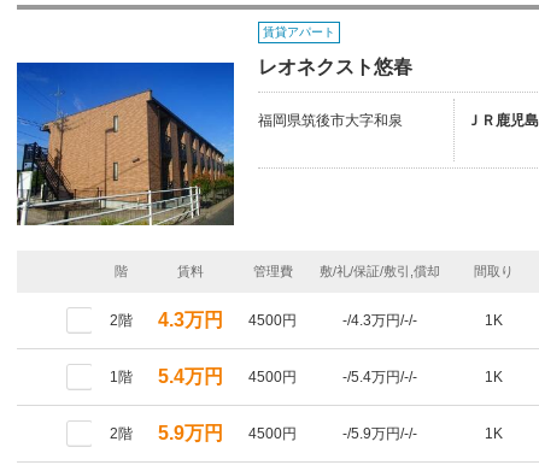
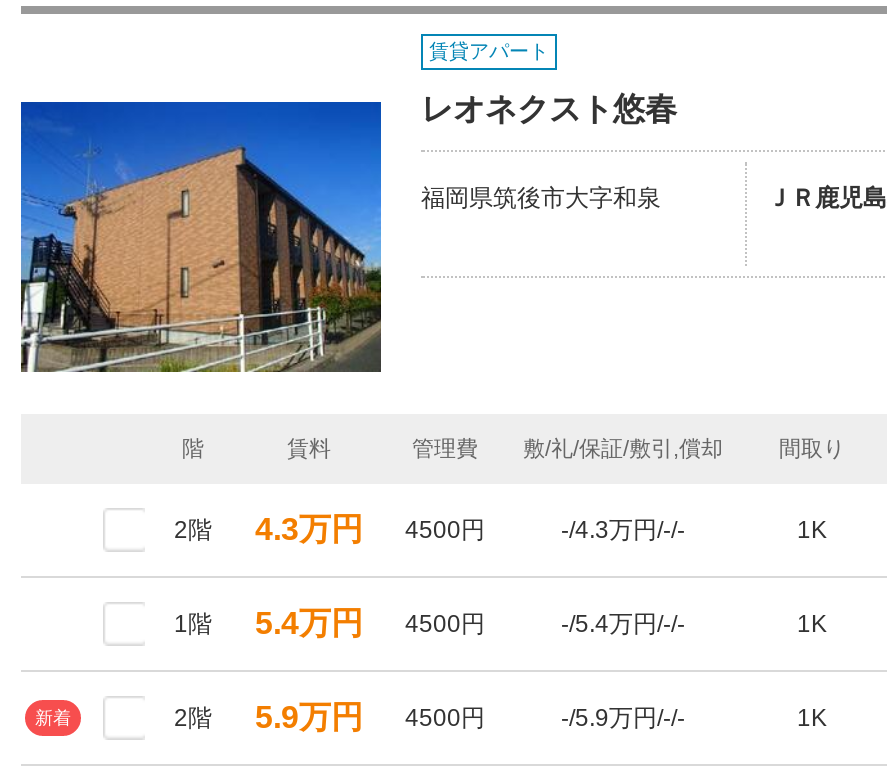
+ 新着
